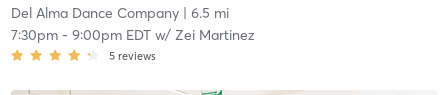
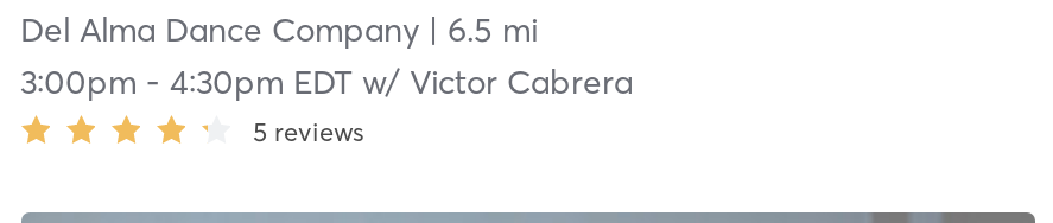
- 7:30pm - 9:00pm EDT w/ Zei Martinez
+ 3:00pm - 4:30pm EDT w/ Victor Cabrera
